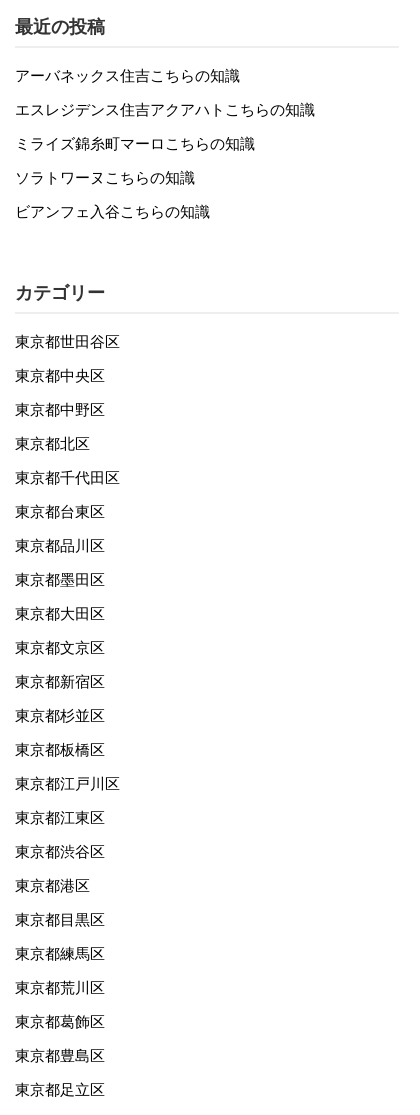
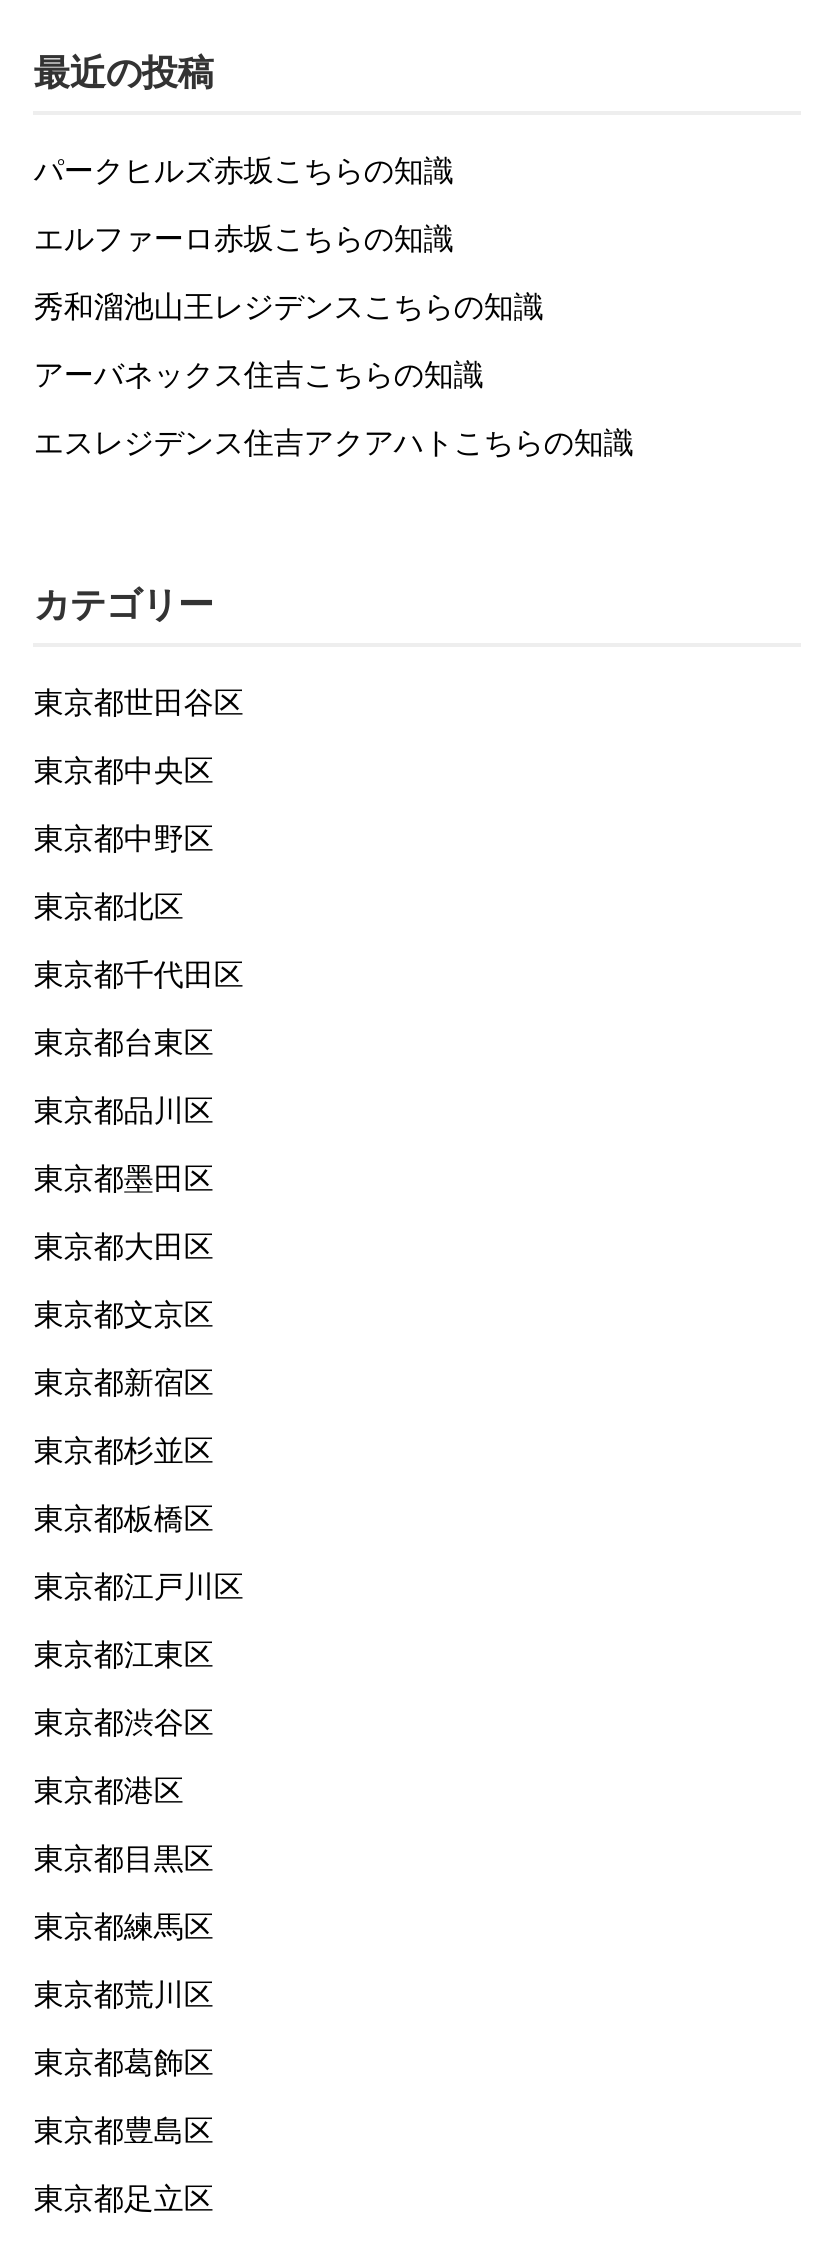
+ パークヒルズ赤坂こちらの知識
+ エルファーロ赤坂こちらの知識
+ 秀和溜池山王レジデンスこちらの知識

moved down: アーバネックス住吉こちらの知識 | エスレジデンス住吉アクアハトこちらの知識

- ミライズ錦糸町マーロこちらの知識
- ソラトワーヌこちらの知識
- ビアンフェ入谷こちらの知識
